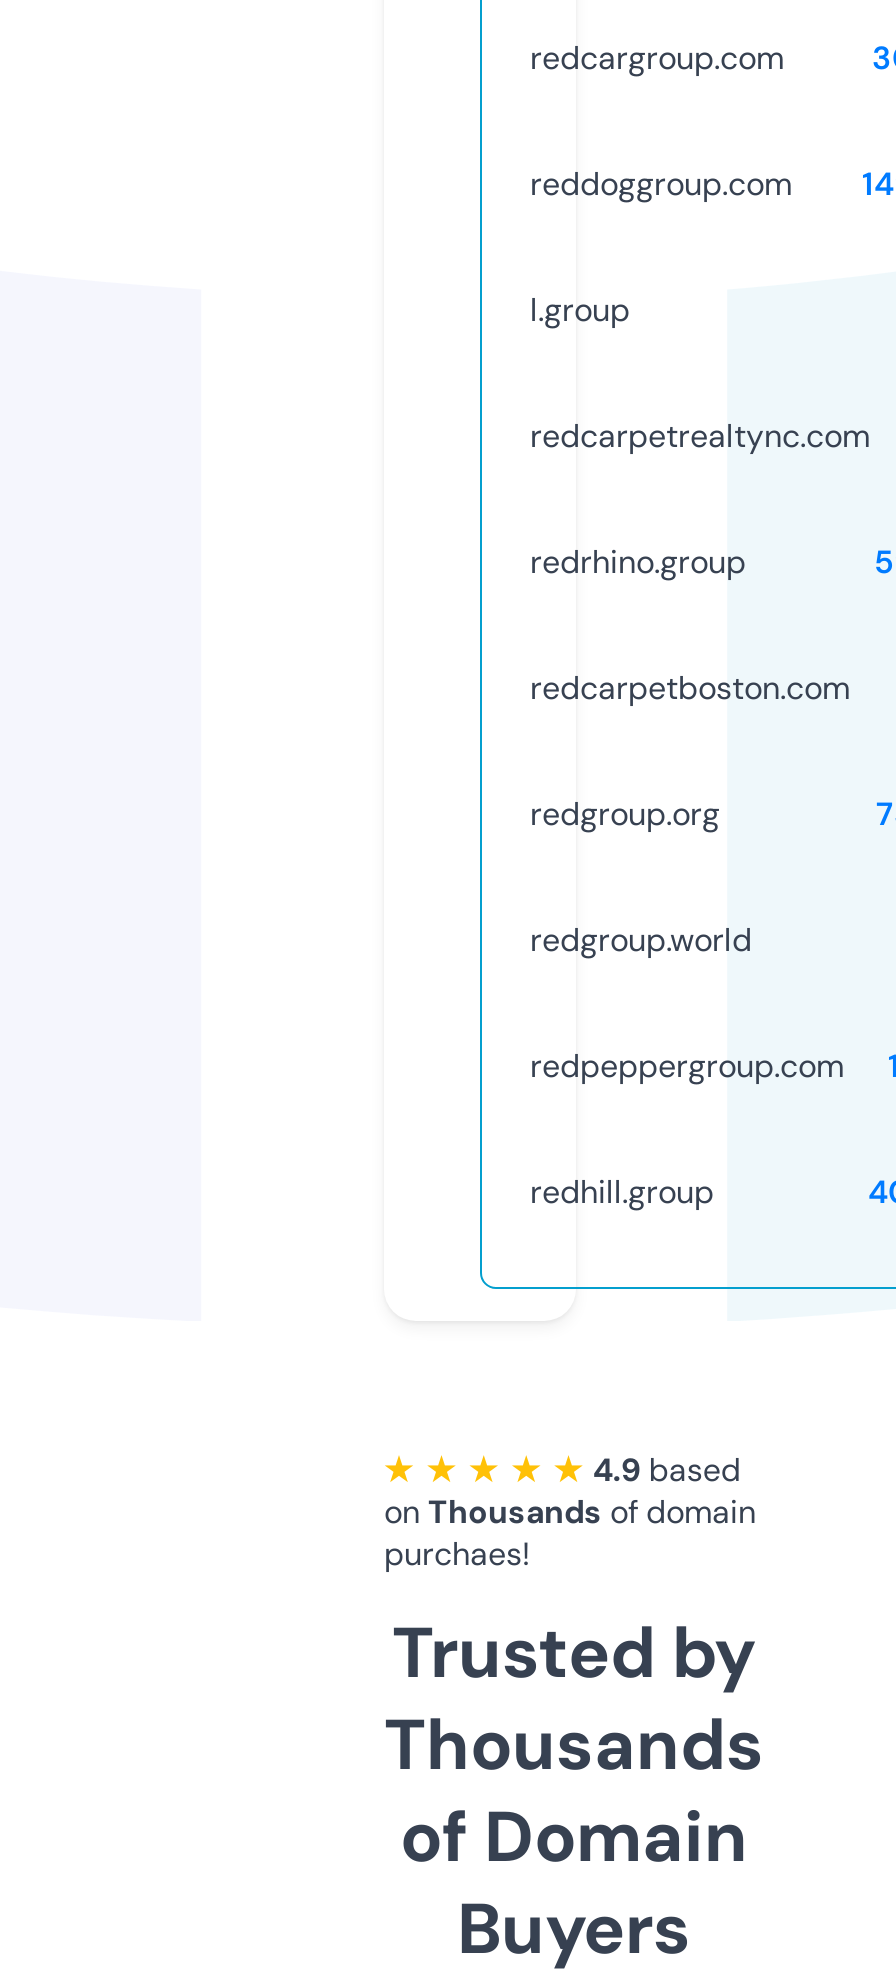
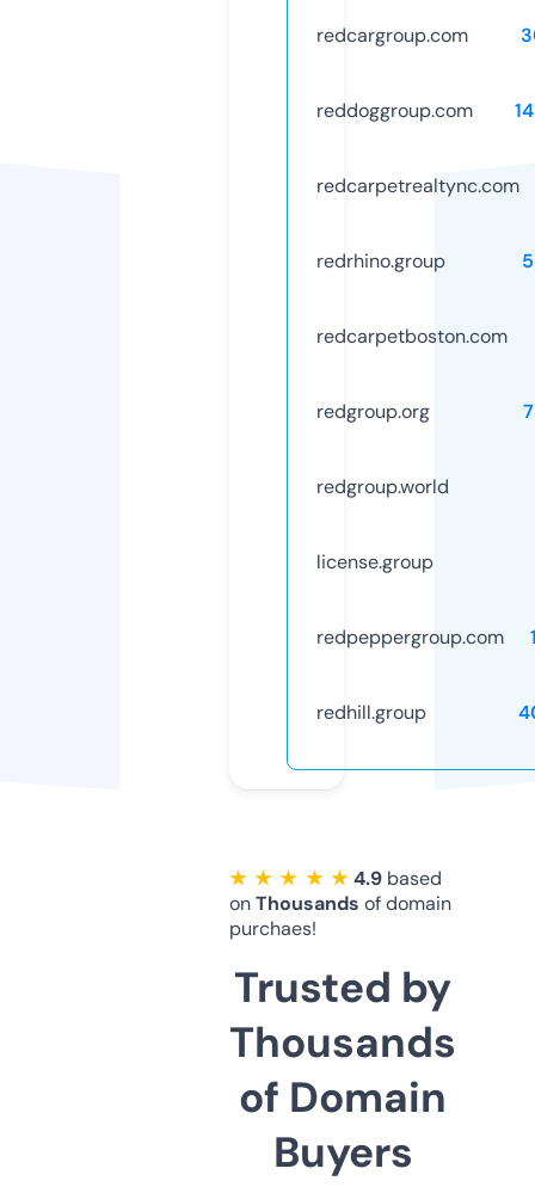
- l.group

moved up: redcarpetrealtync.com | redrhino.group | redcarpetboston.com | redgroup.org | redgroup.world

+ license.group
